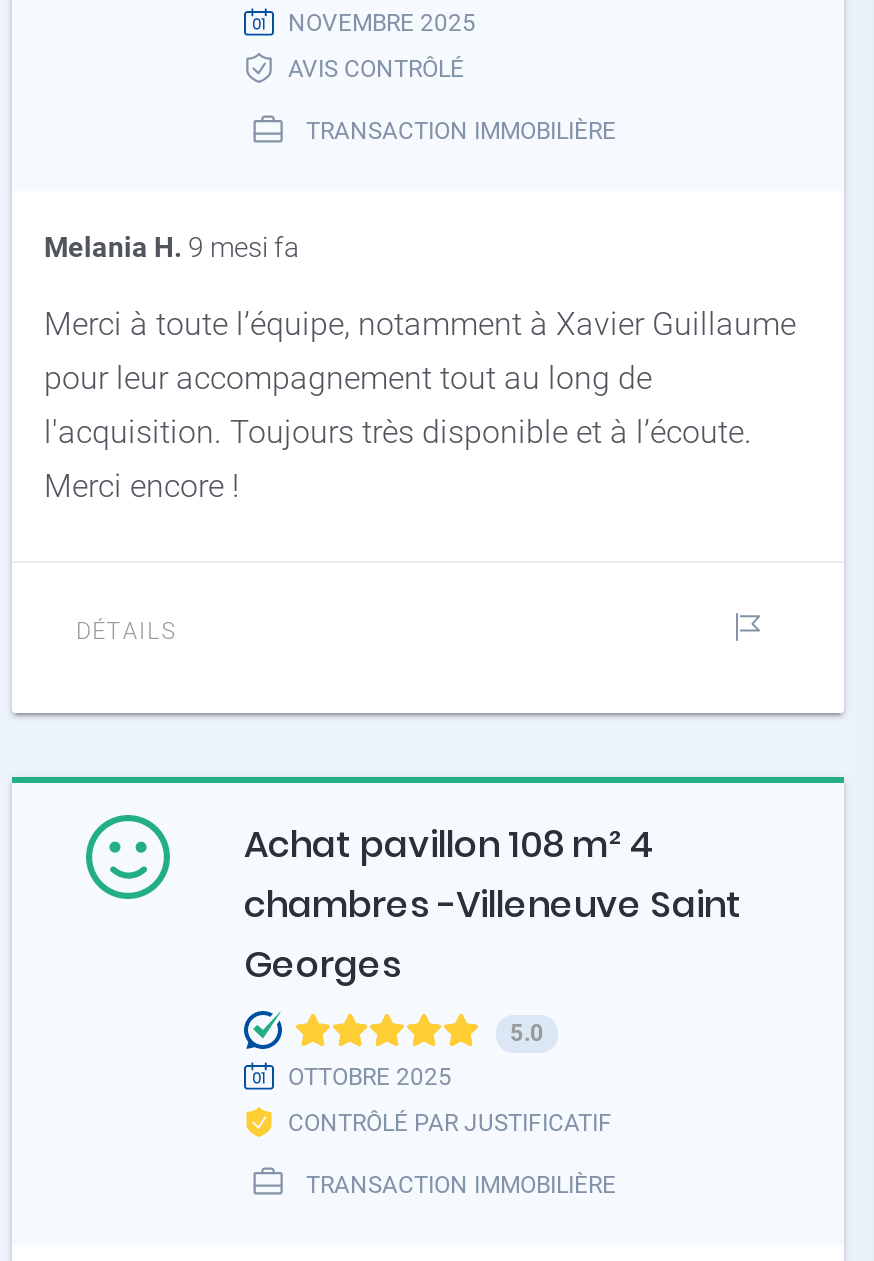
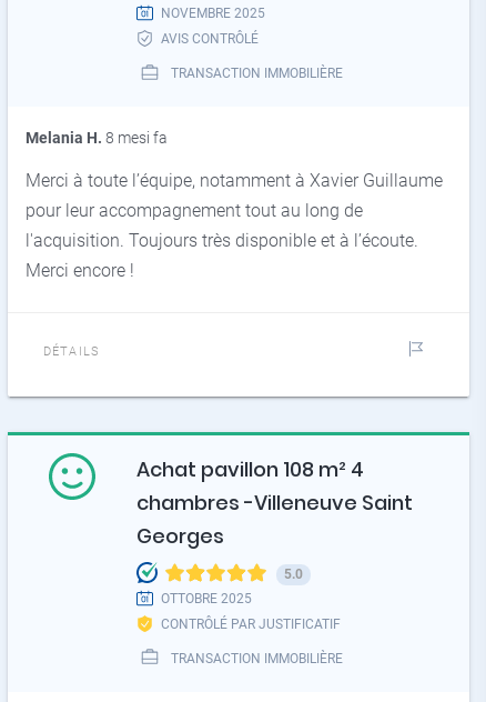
- Melania H. 9 mesi fa
+ Melania H. 8 mesi fa
